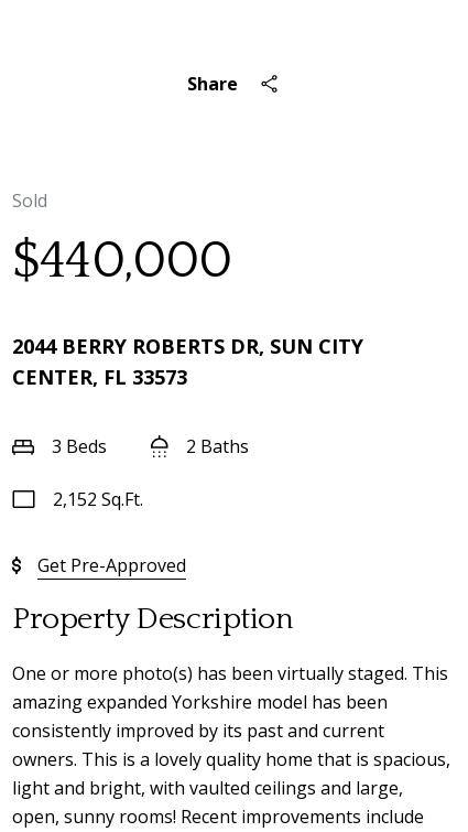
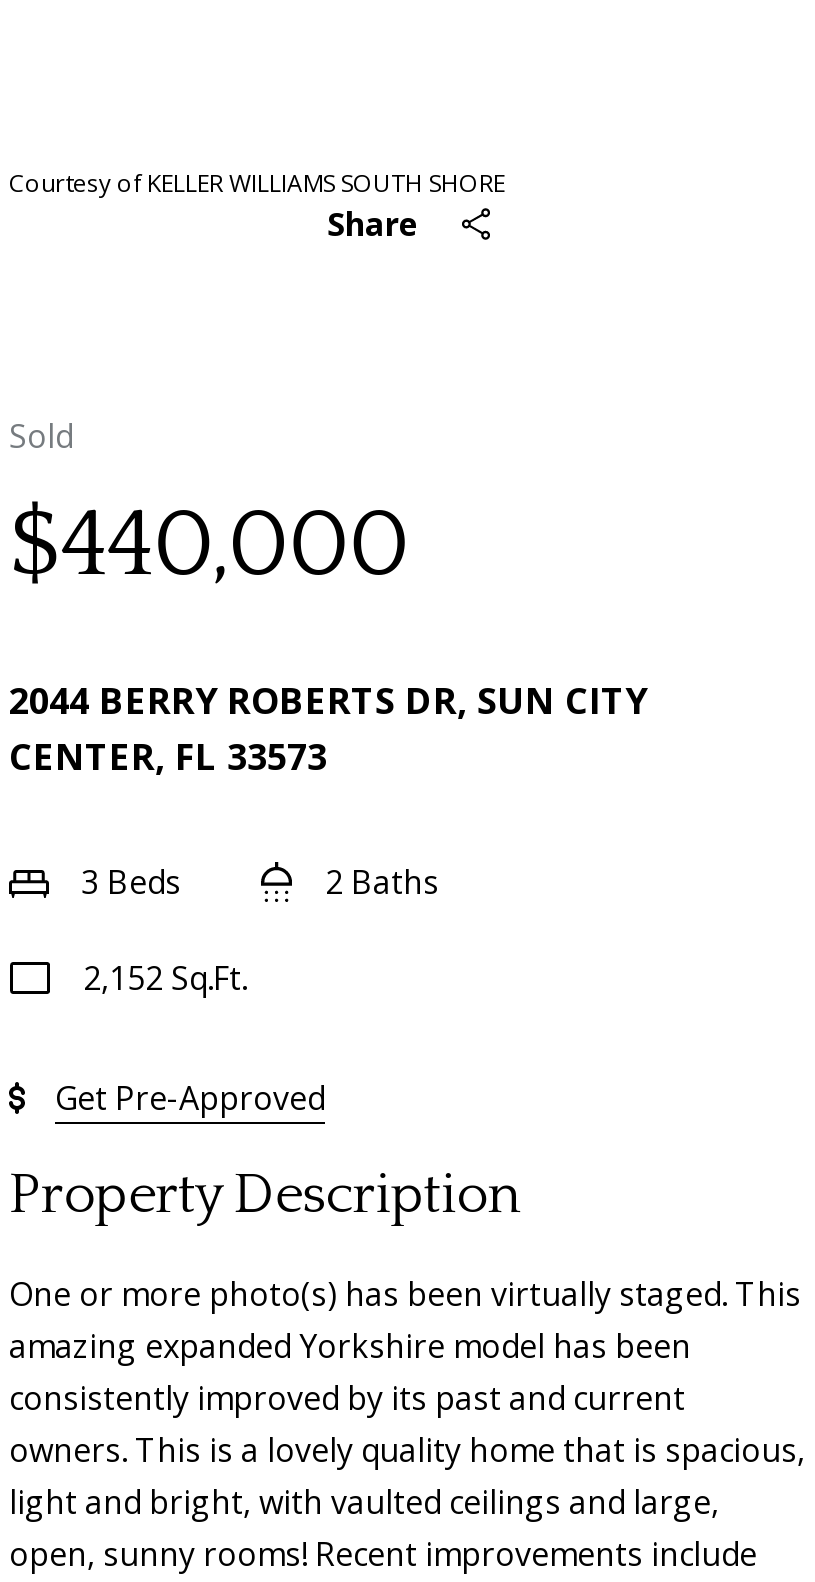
+ Courtesy of KELLER WILLIAMS SOUTH SHORE
